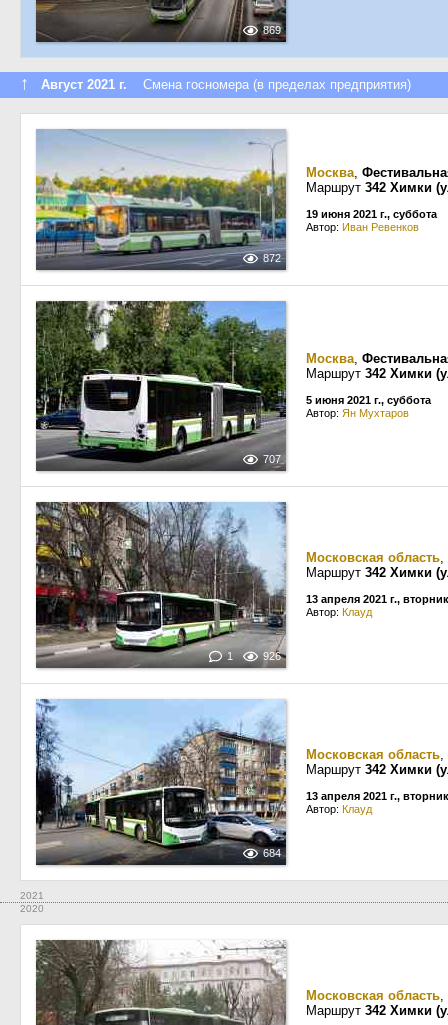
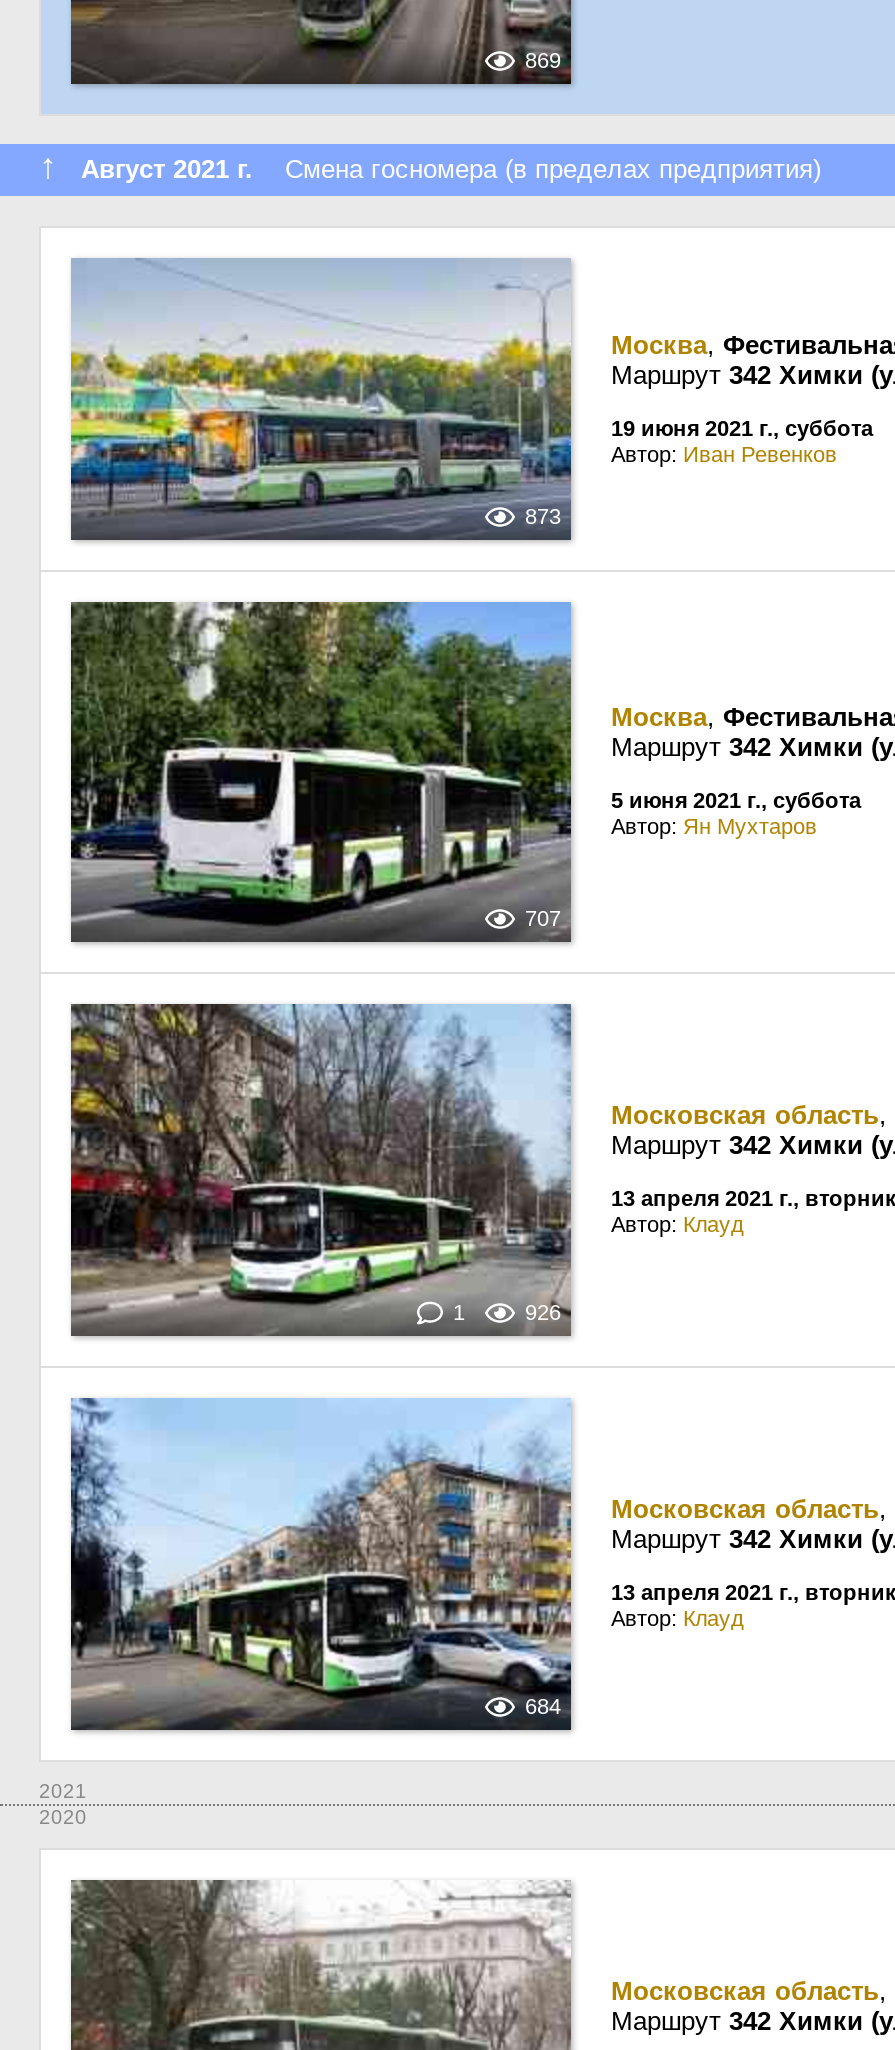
- 872
+ 873
